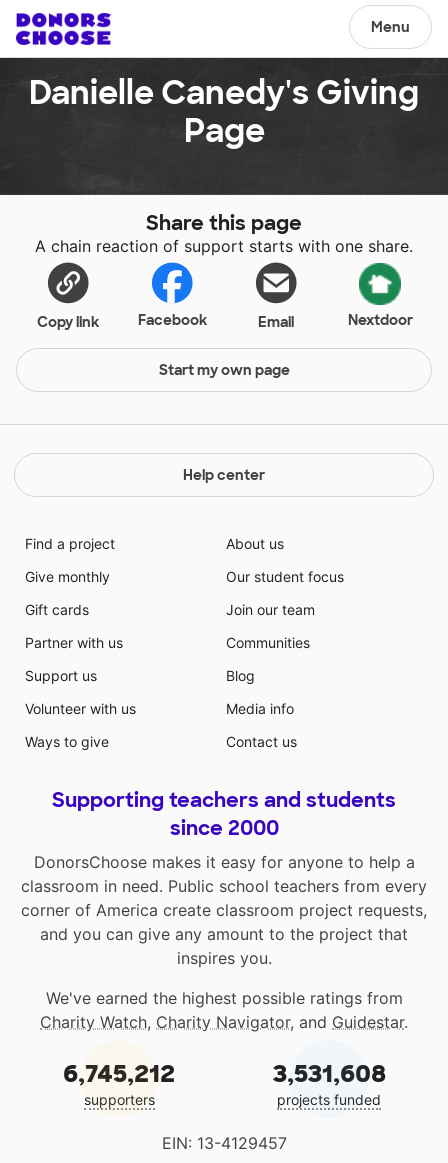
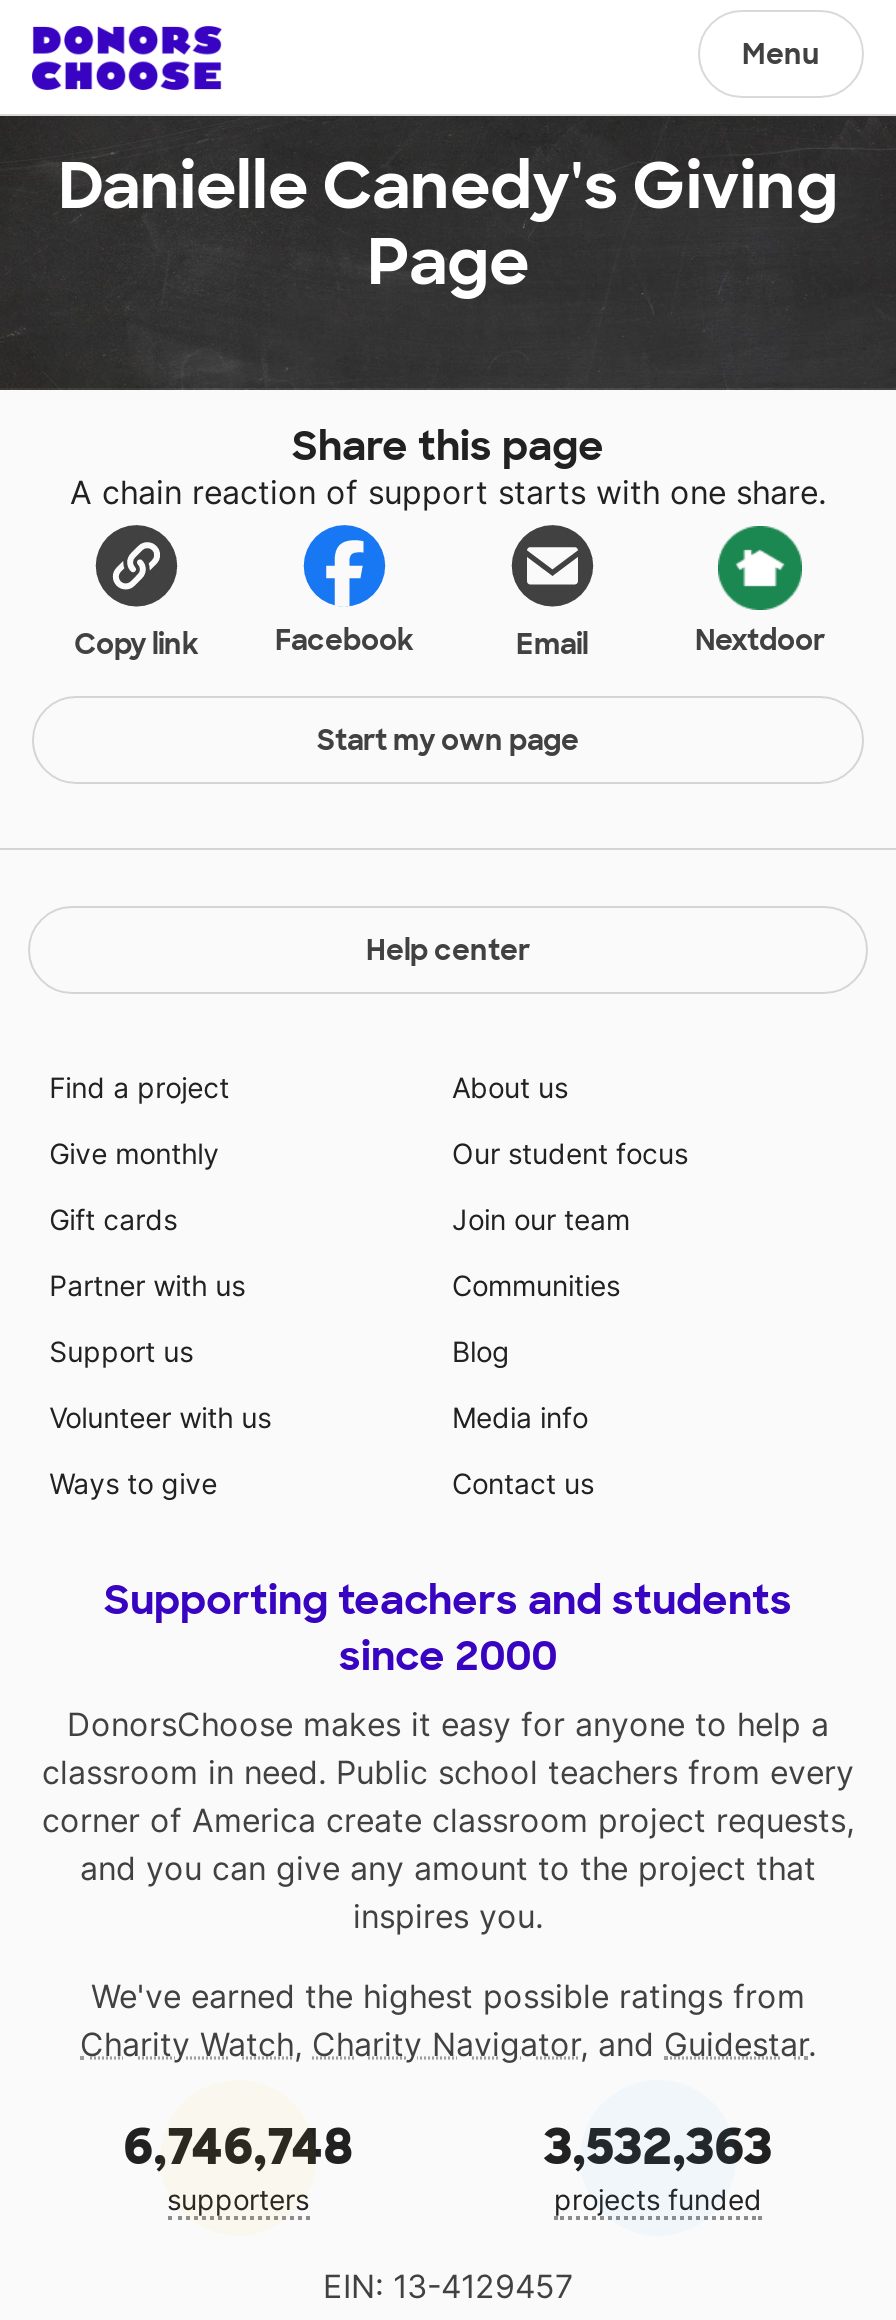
- 6,745,212
+ 6,746,748

- 3,531,608
+ 3,532,363
